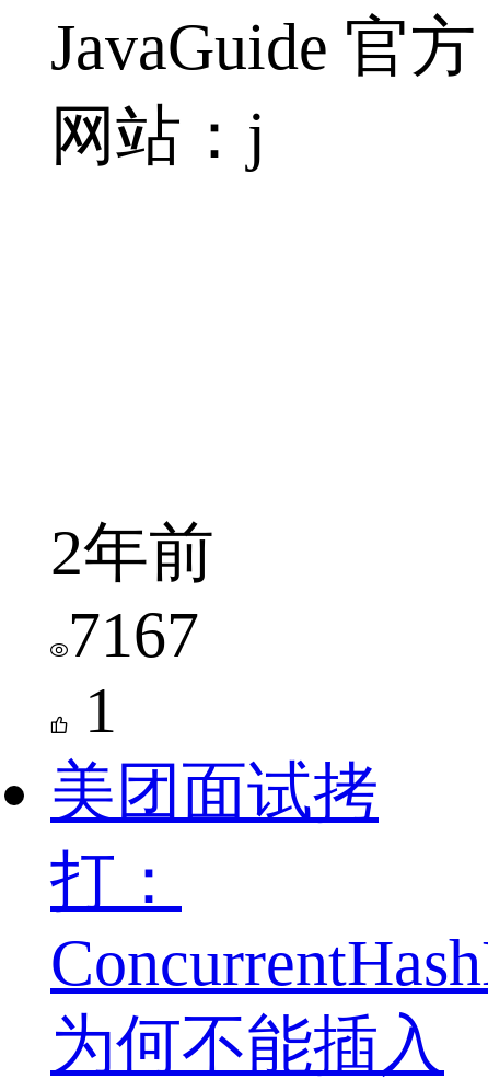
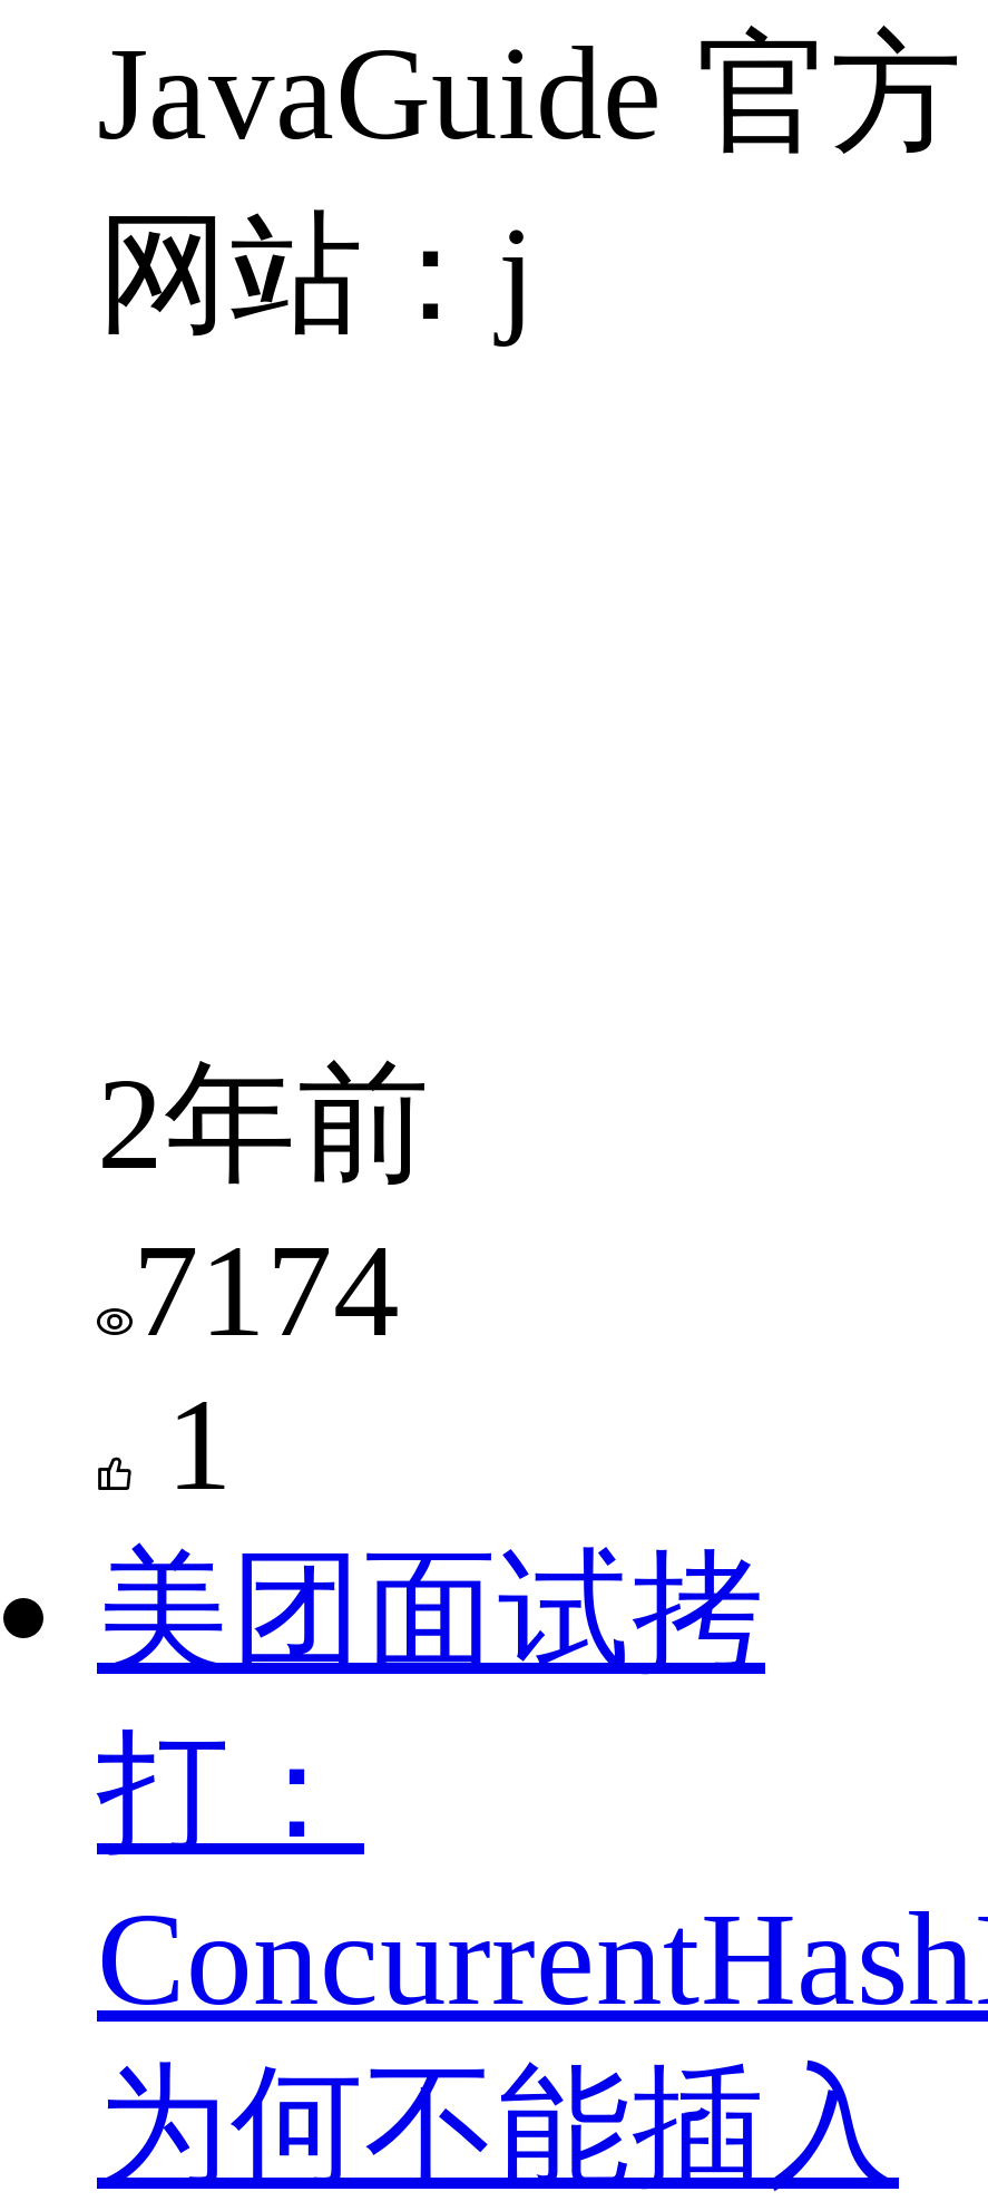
- 7167
+ 7174
